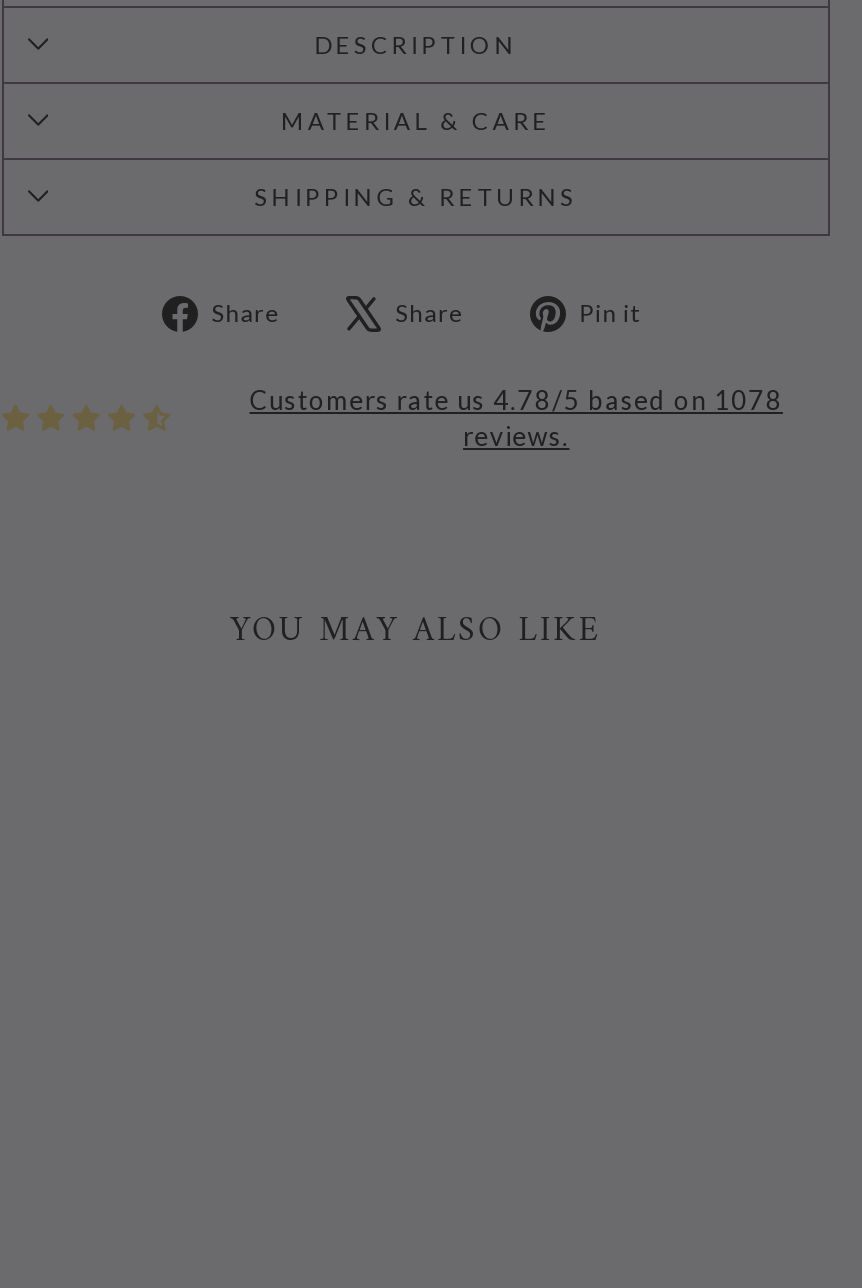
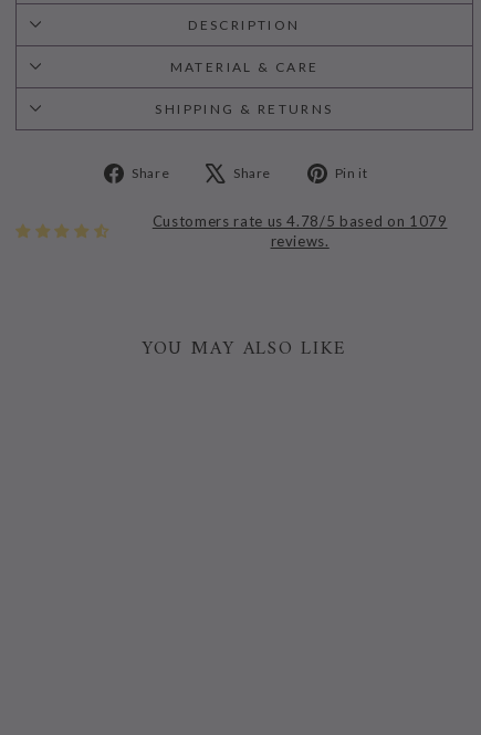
- Customers rate us 4.78/5 based on 1078
+ Customers rate us 4.78/5 based on 1079
